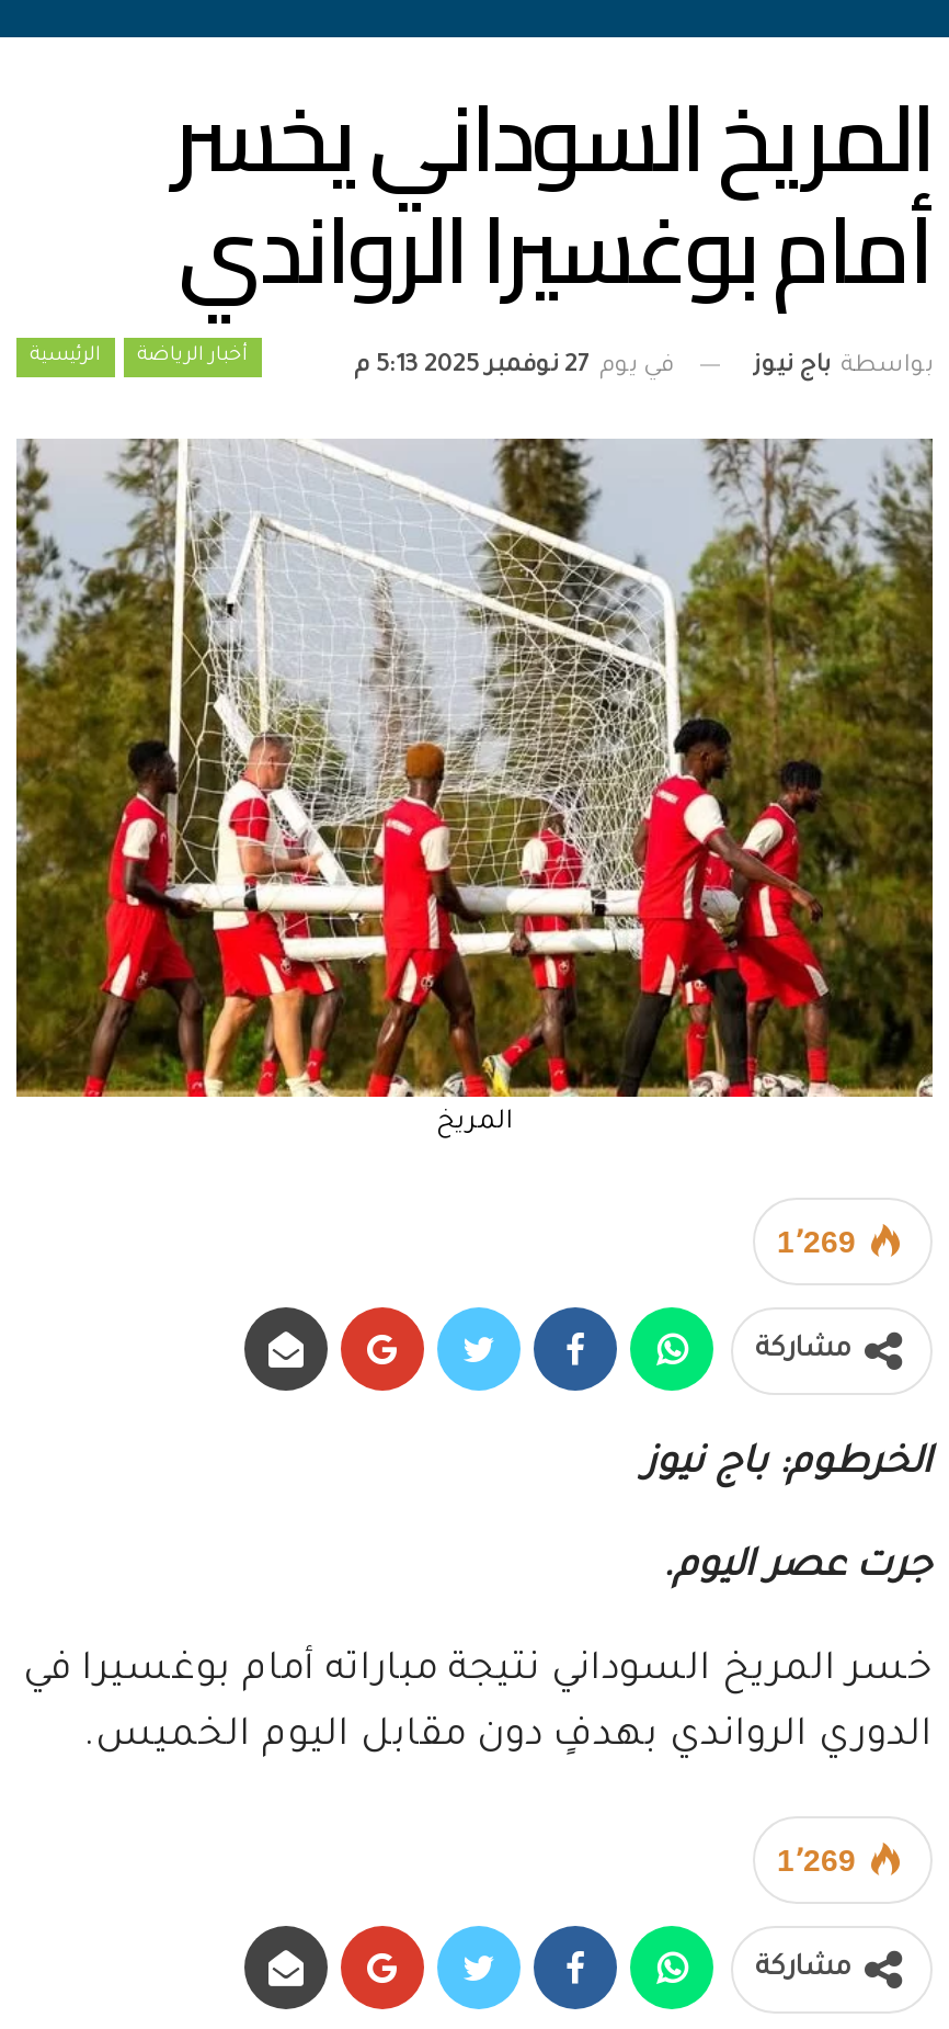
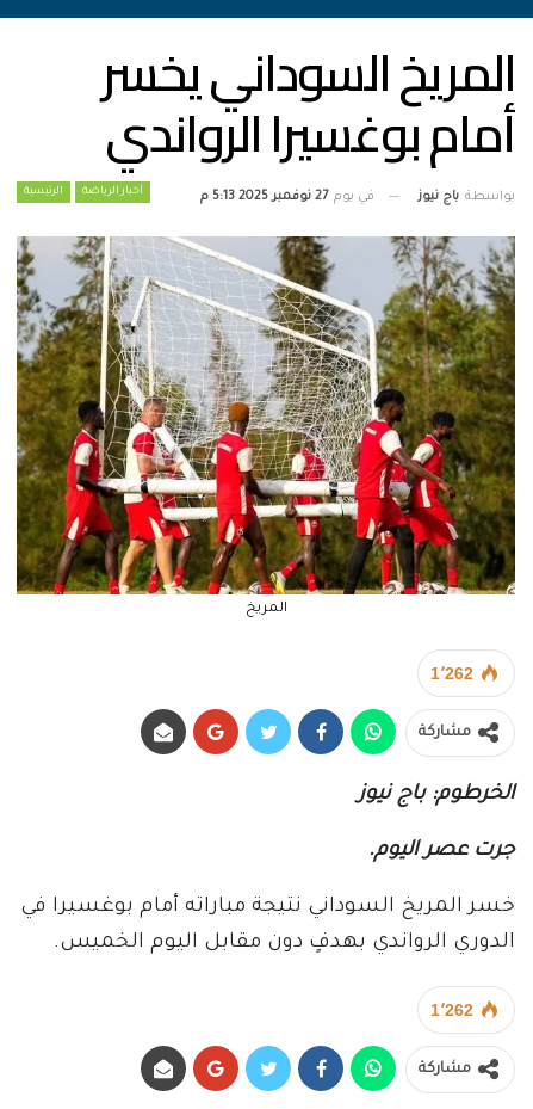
- 1٬269
+ 1٬262

- 1٬269
+ 1٬262
